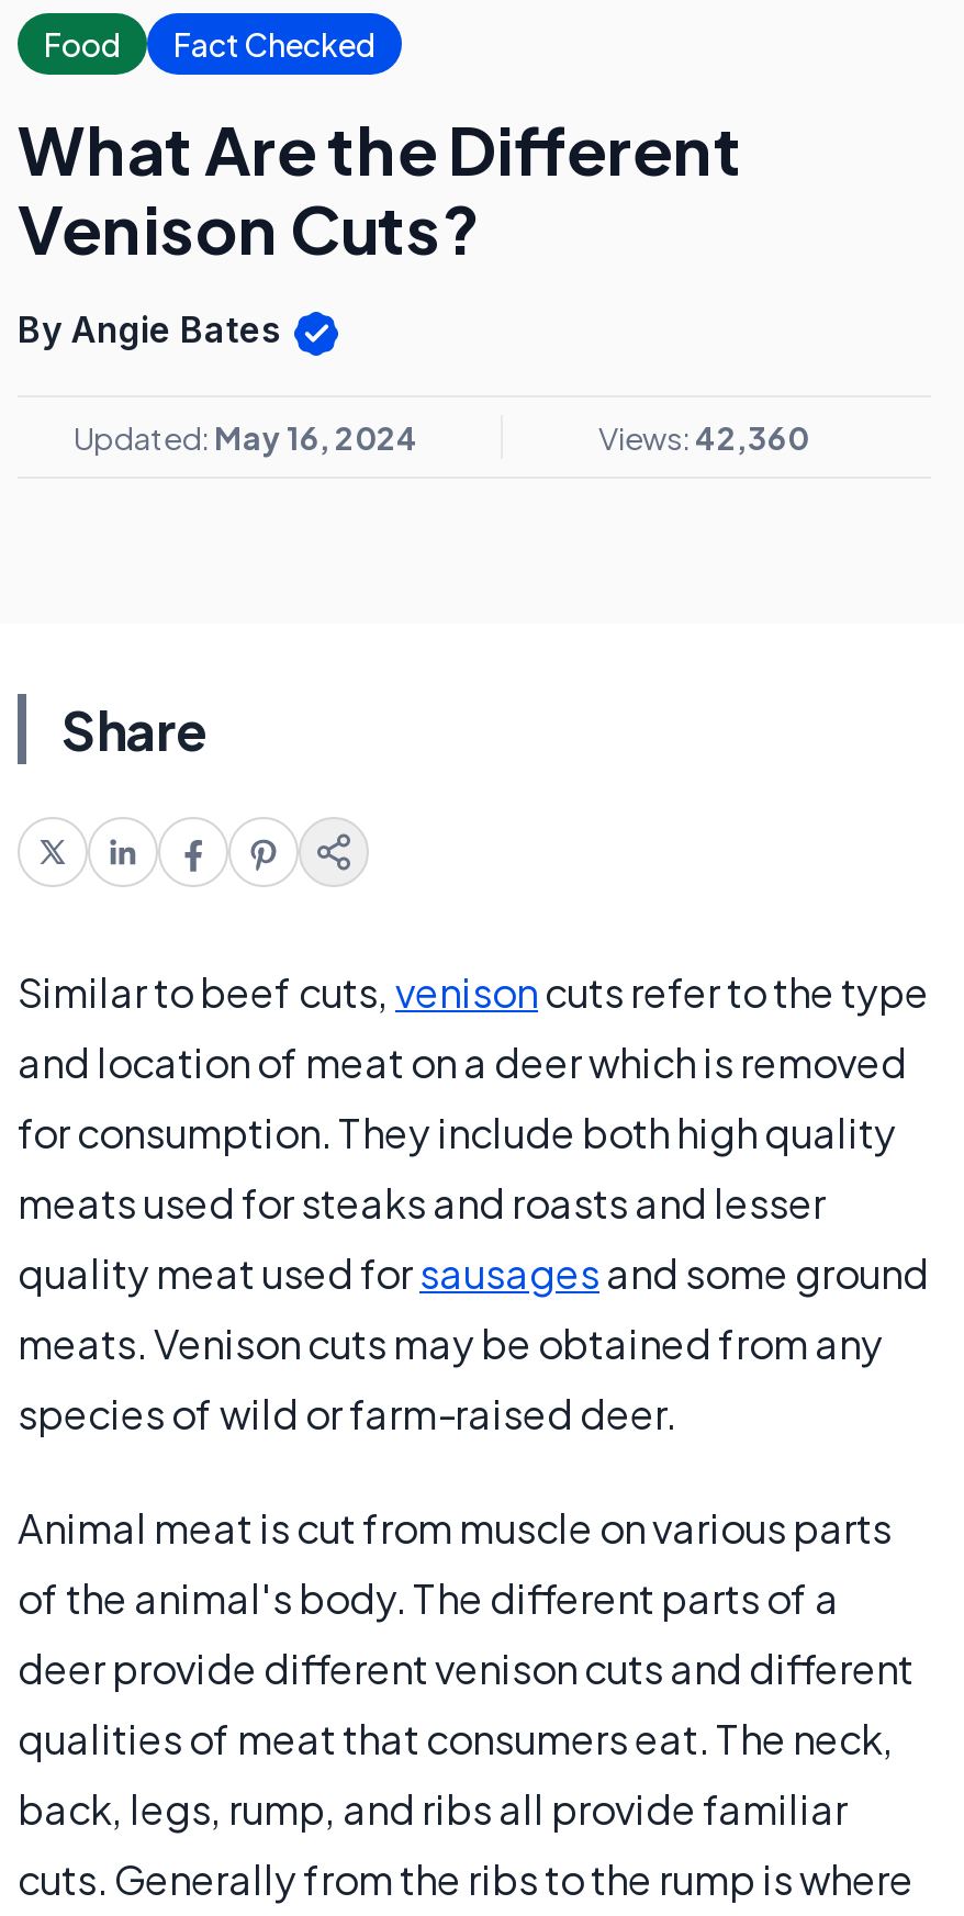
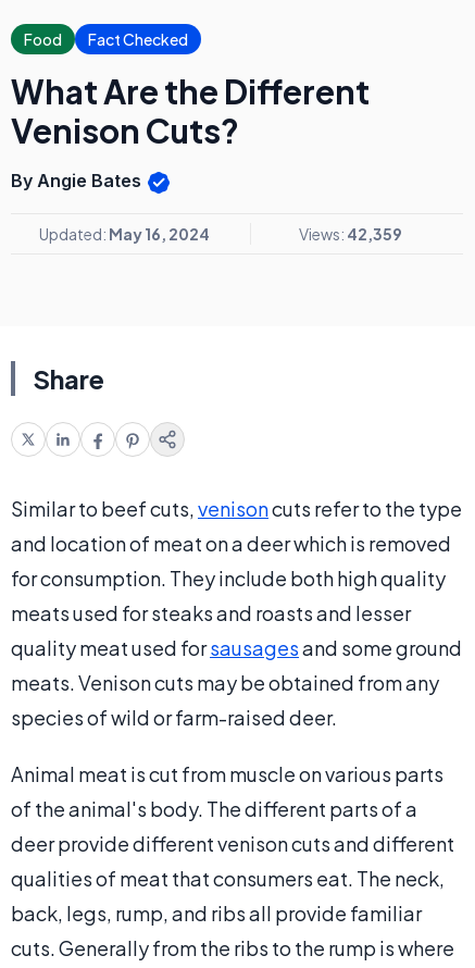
- Views: 42,360
+ Views: 42,359
